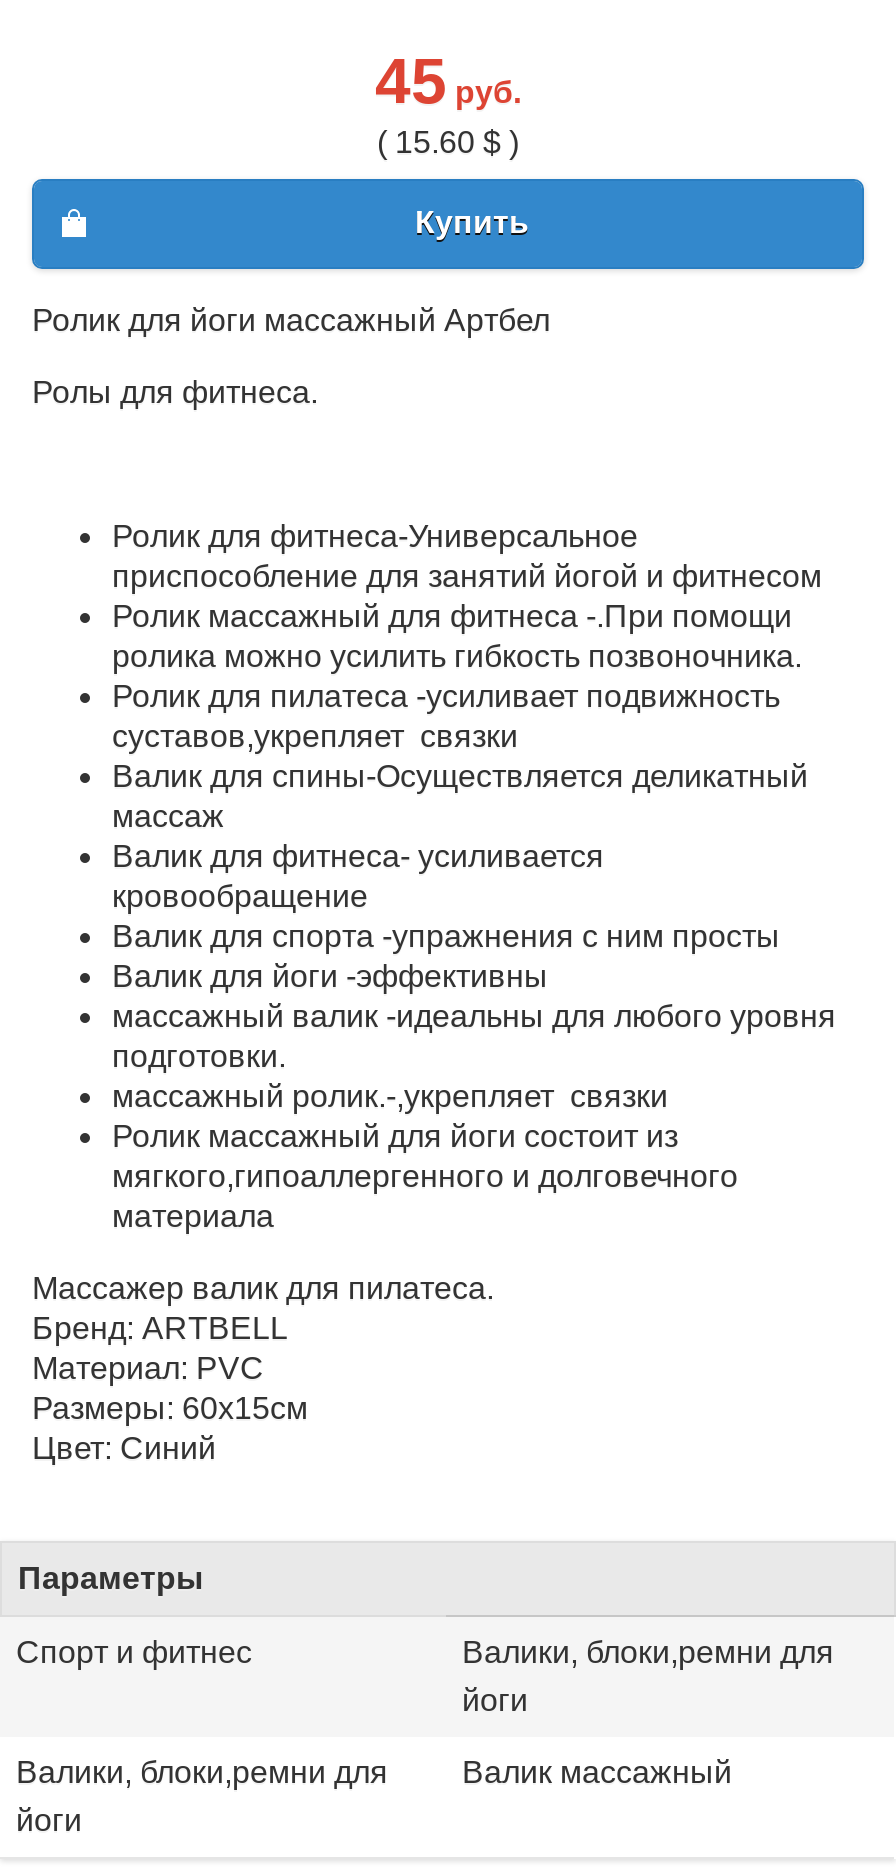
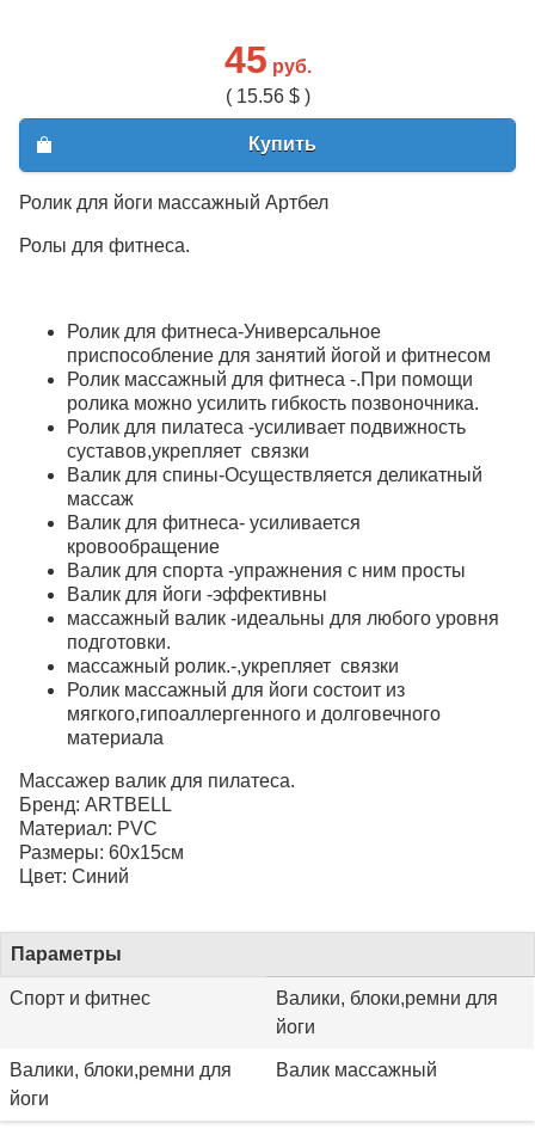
- ( 15.60 $ )
+ ( 15.56 $ )
